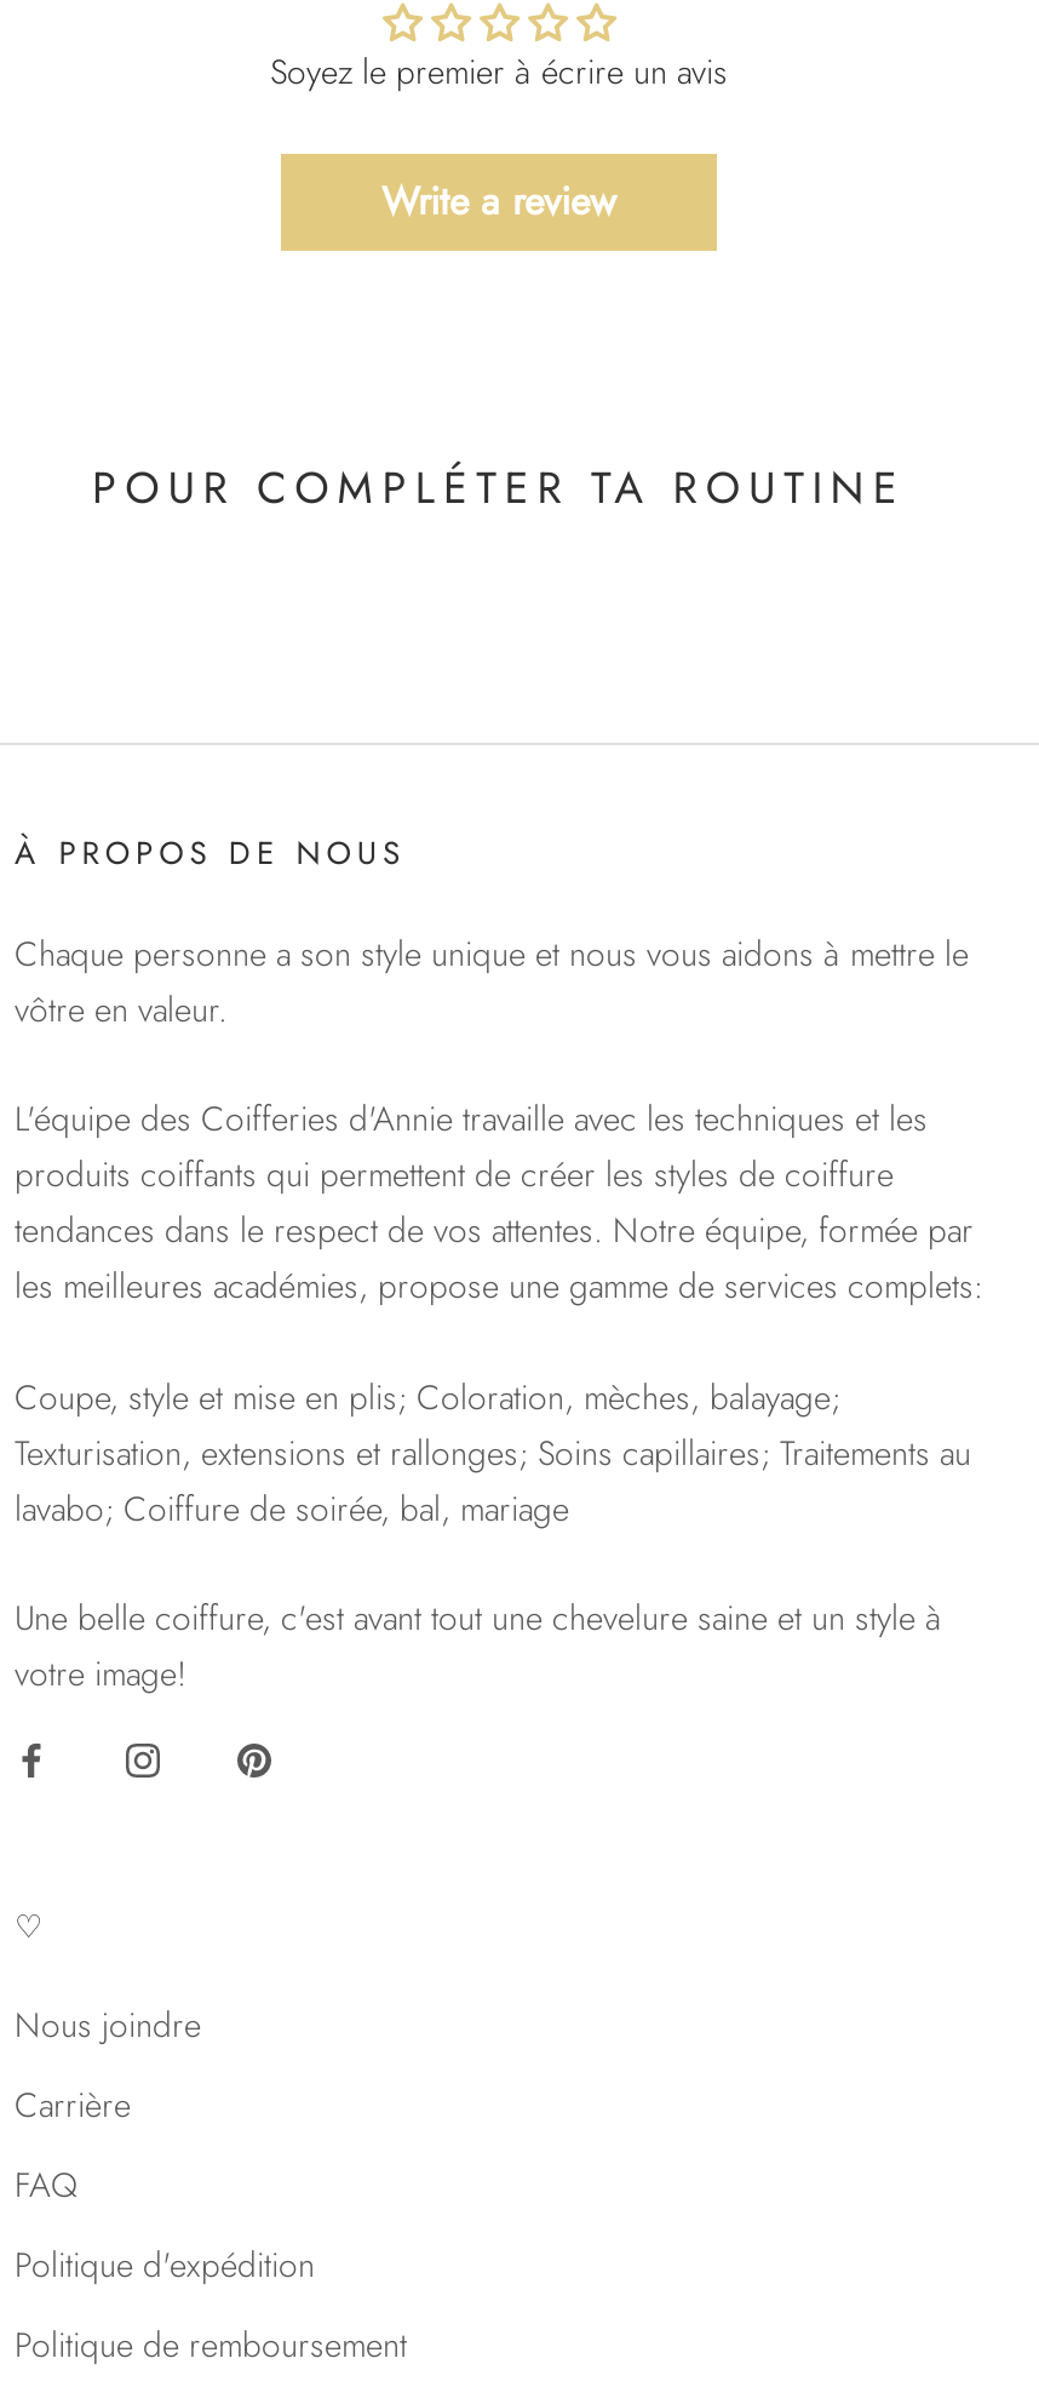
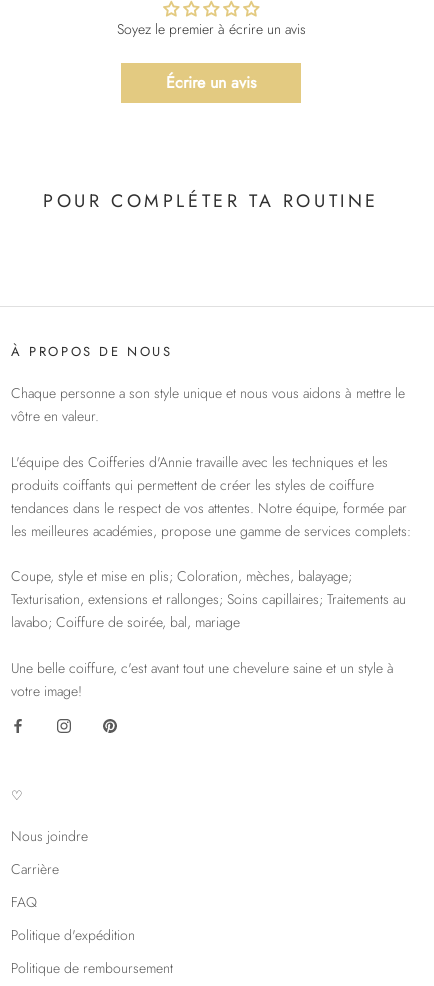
- Write a review
+ Écrire un avis
